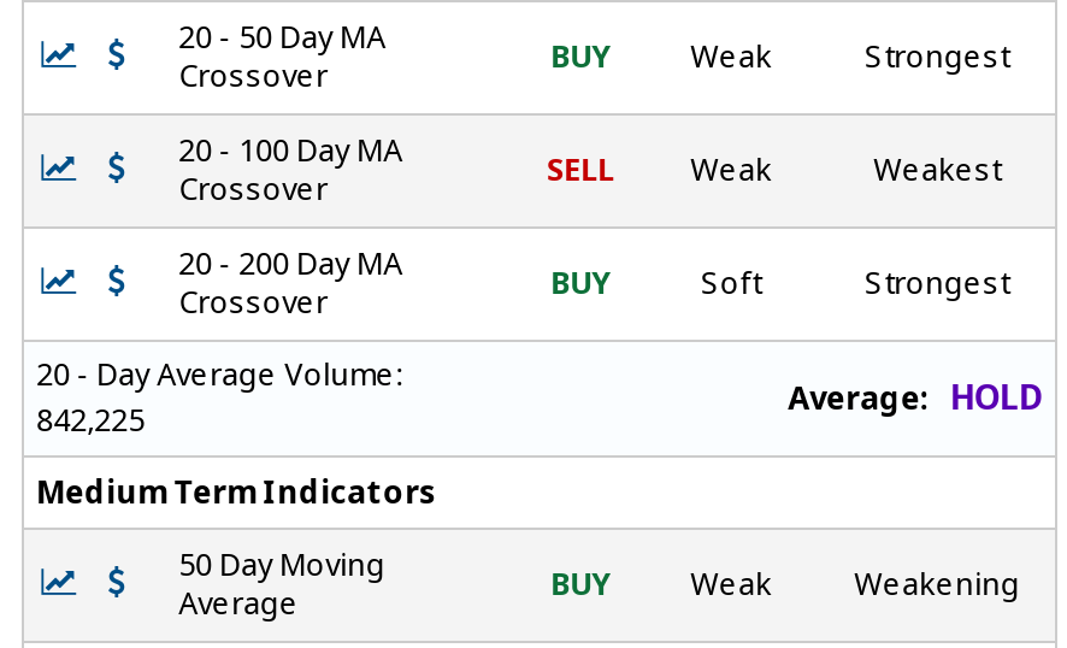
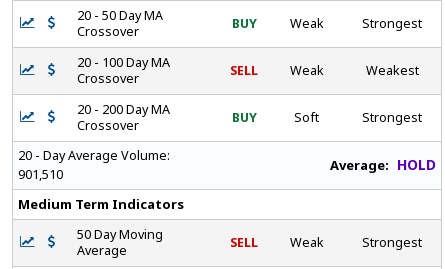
- 842,225
+ 901,510

- BUY
+ SELL

- Weakening
+ Strongest
